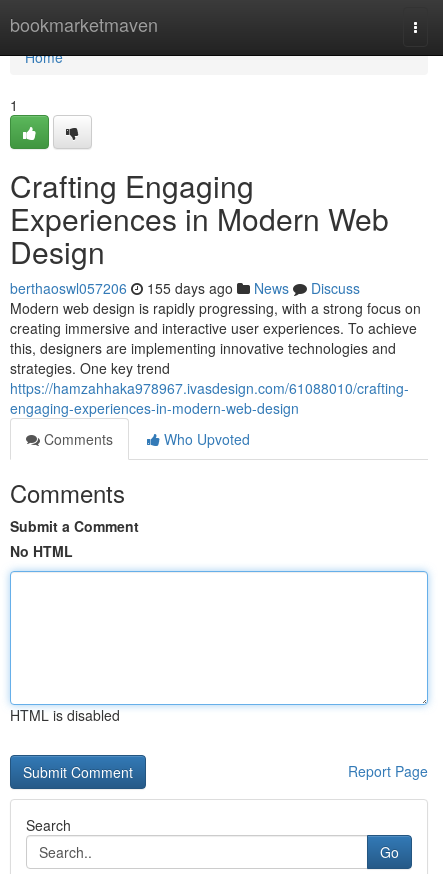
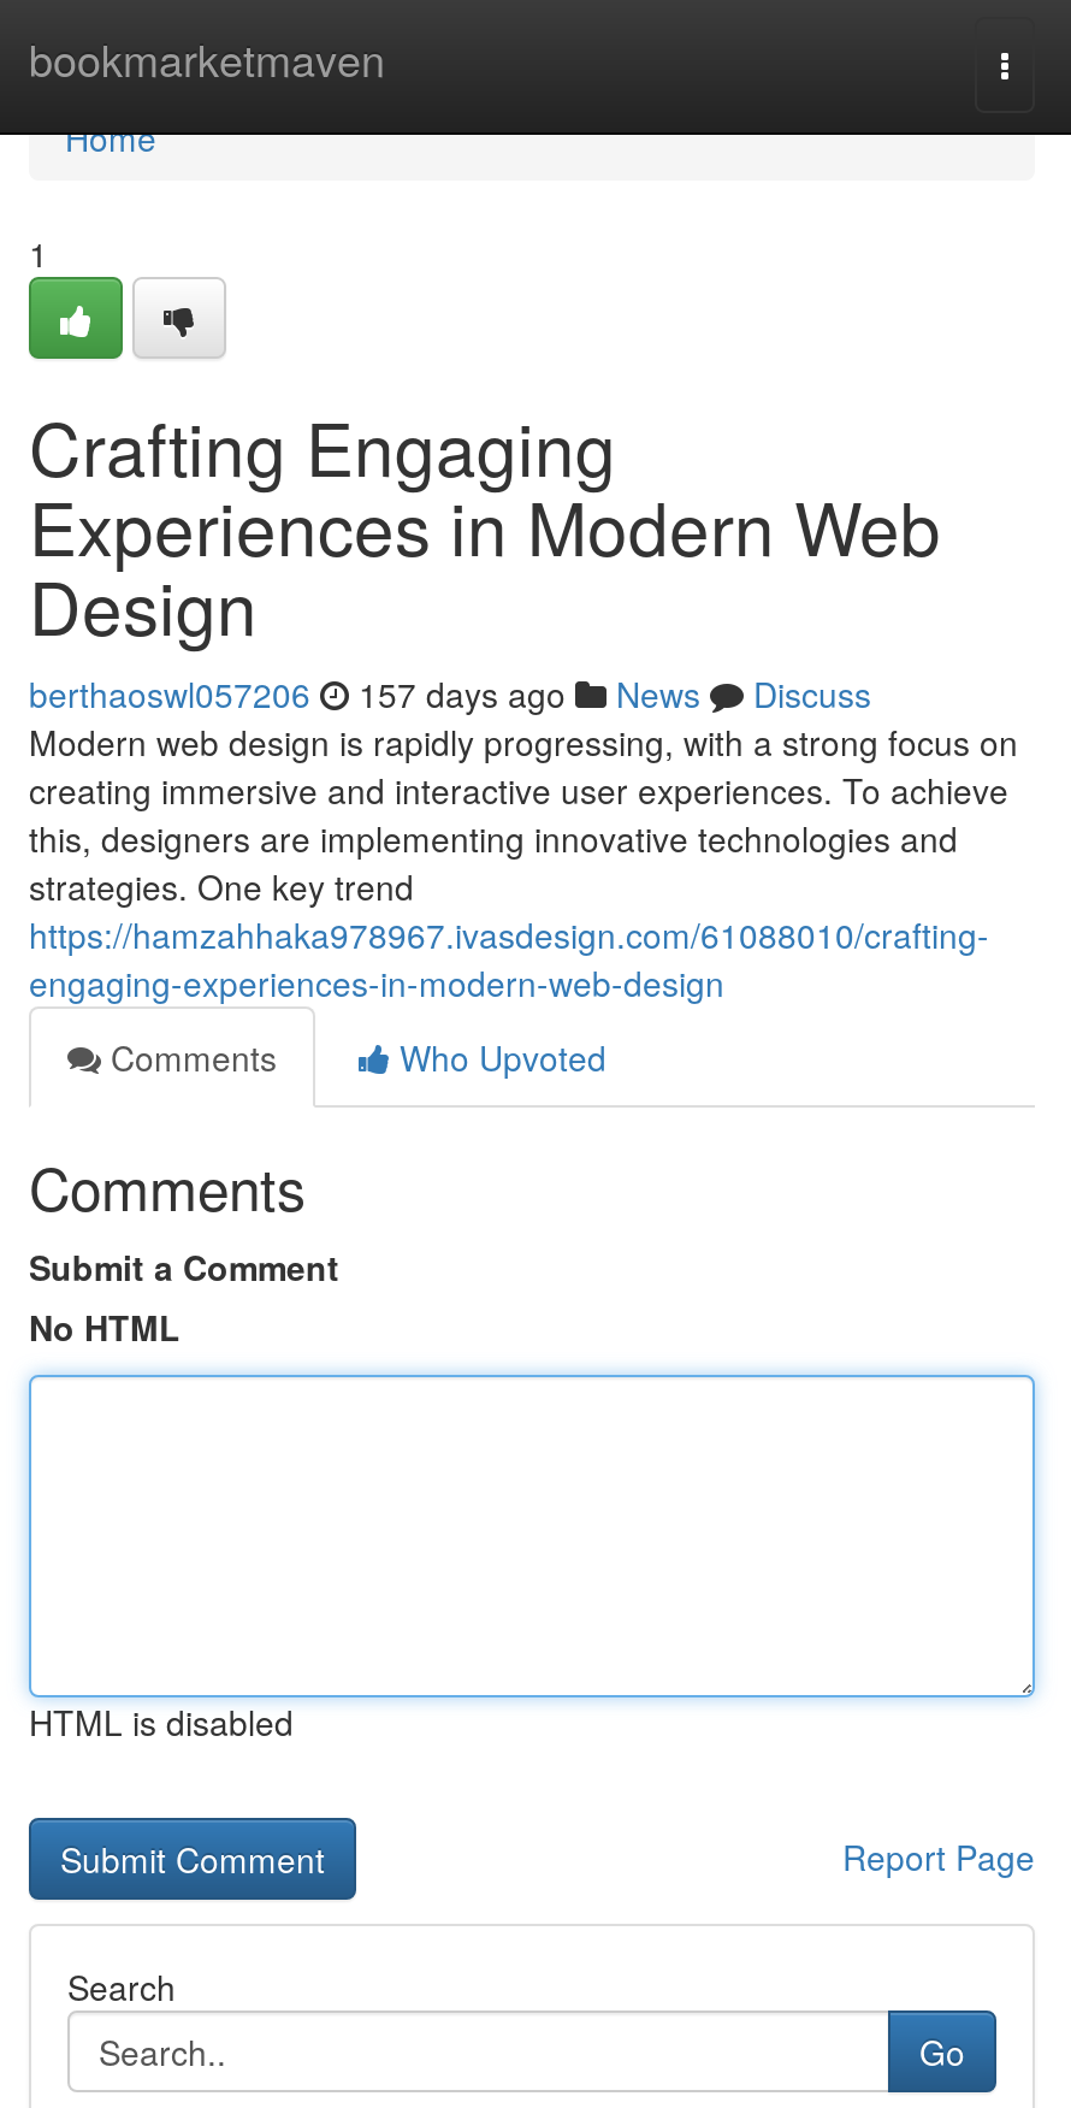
- berthaoswl057206 155 days ago News Discuss
+ berthaoswl057206 157 days ago News Discuss
